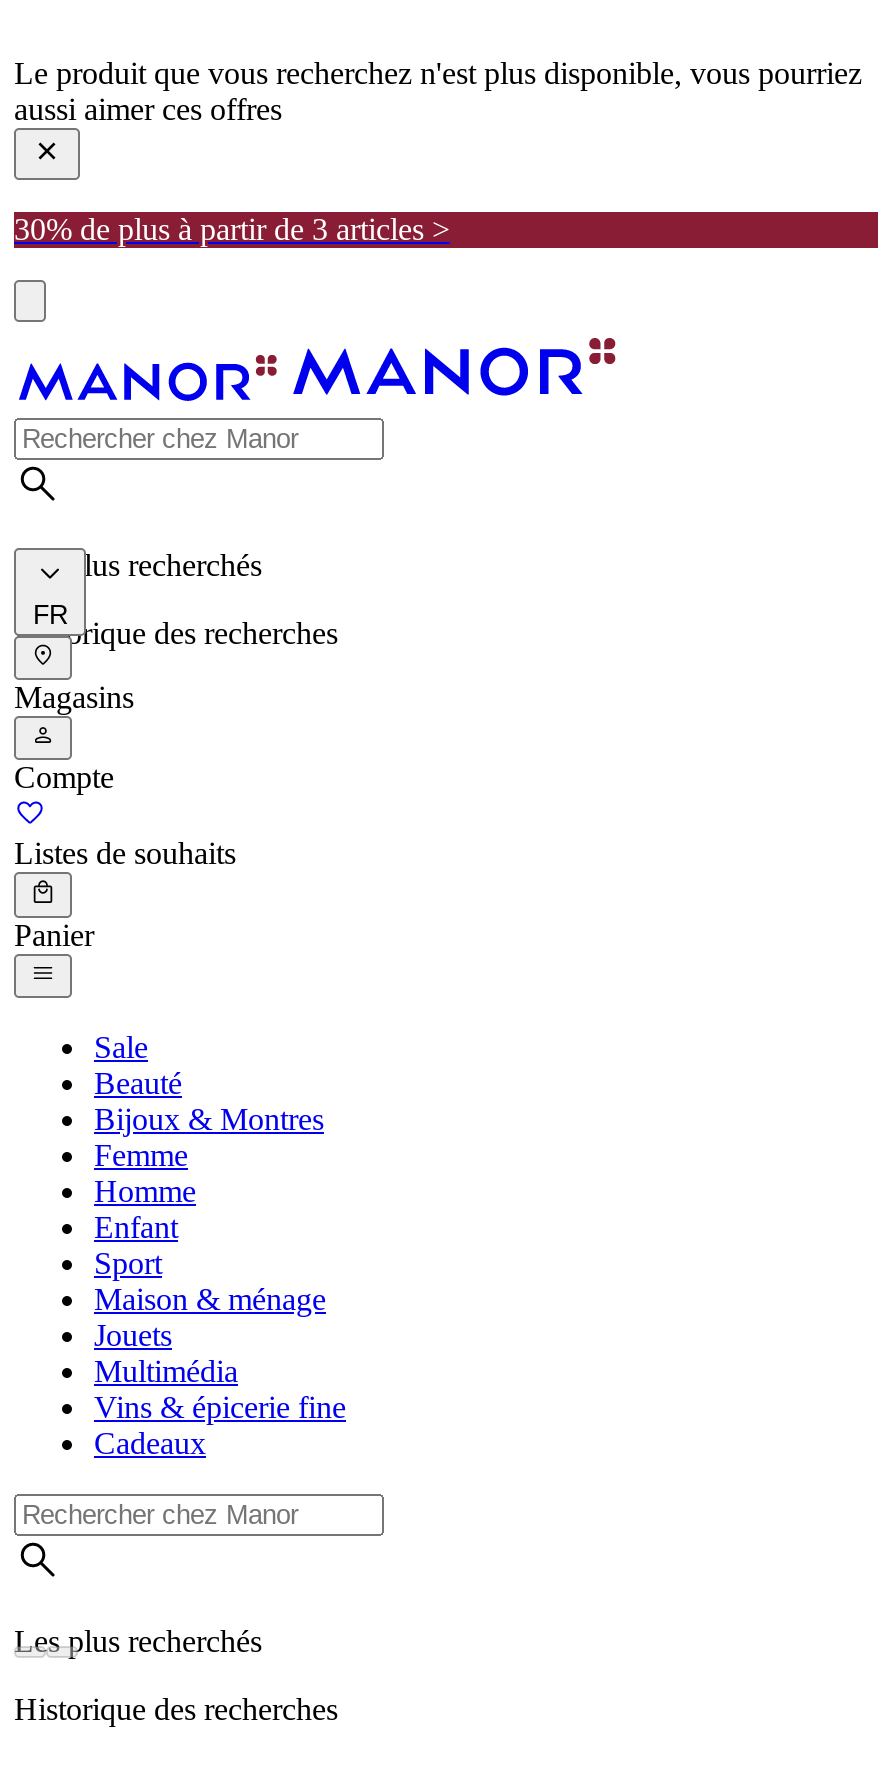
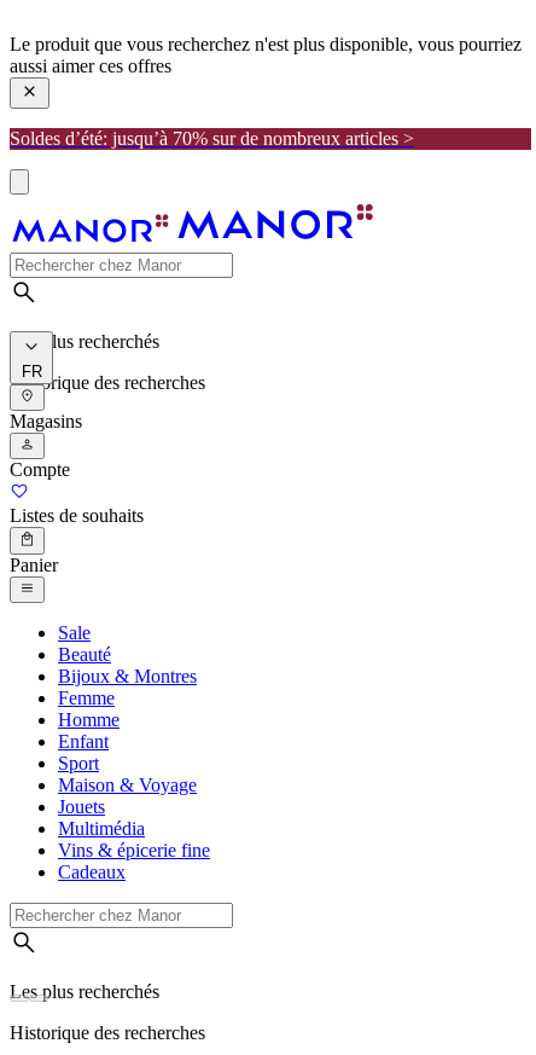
- 30% de plus à partir de 3 articles >
+ Soldes d’été: jusqu’à 70% sur de nombreux articles >

- Maison & ménage
+ Maison & Voyage
